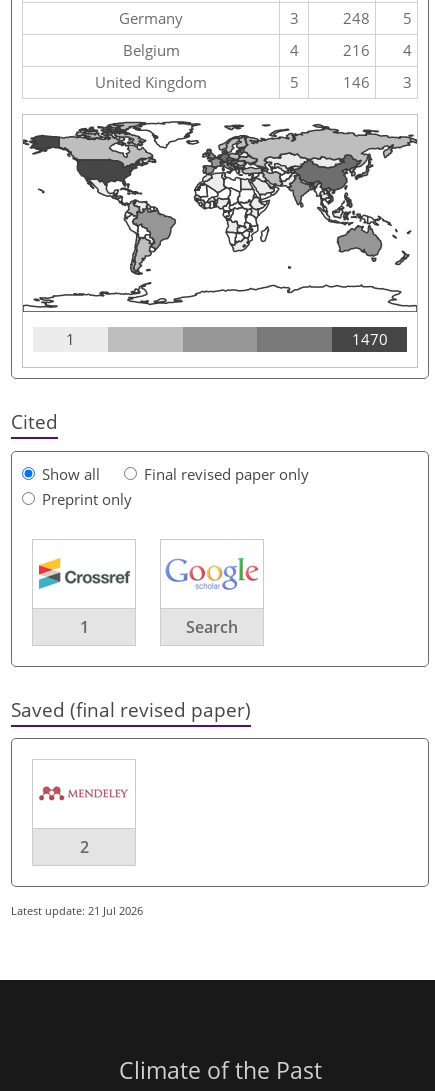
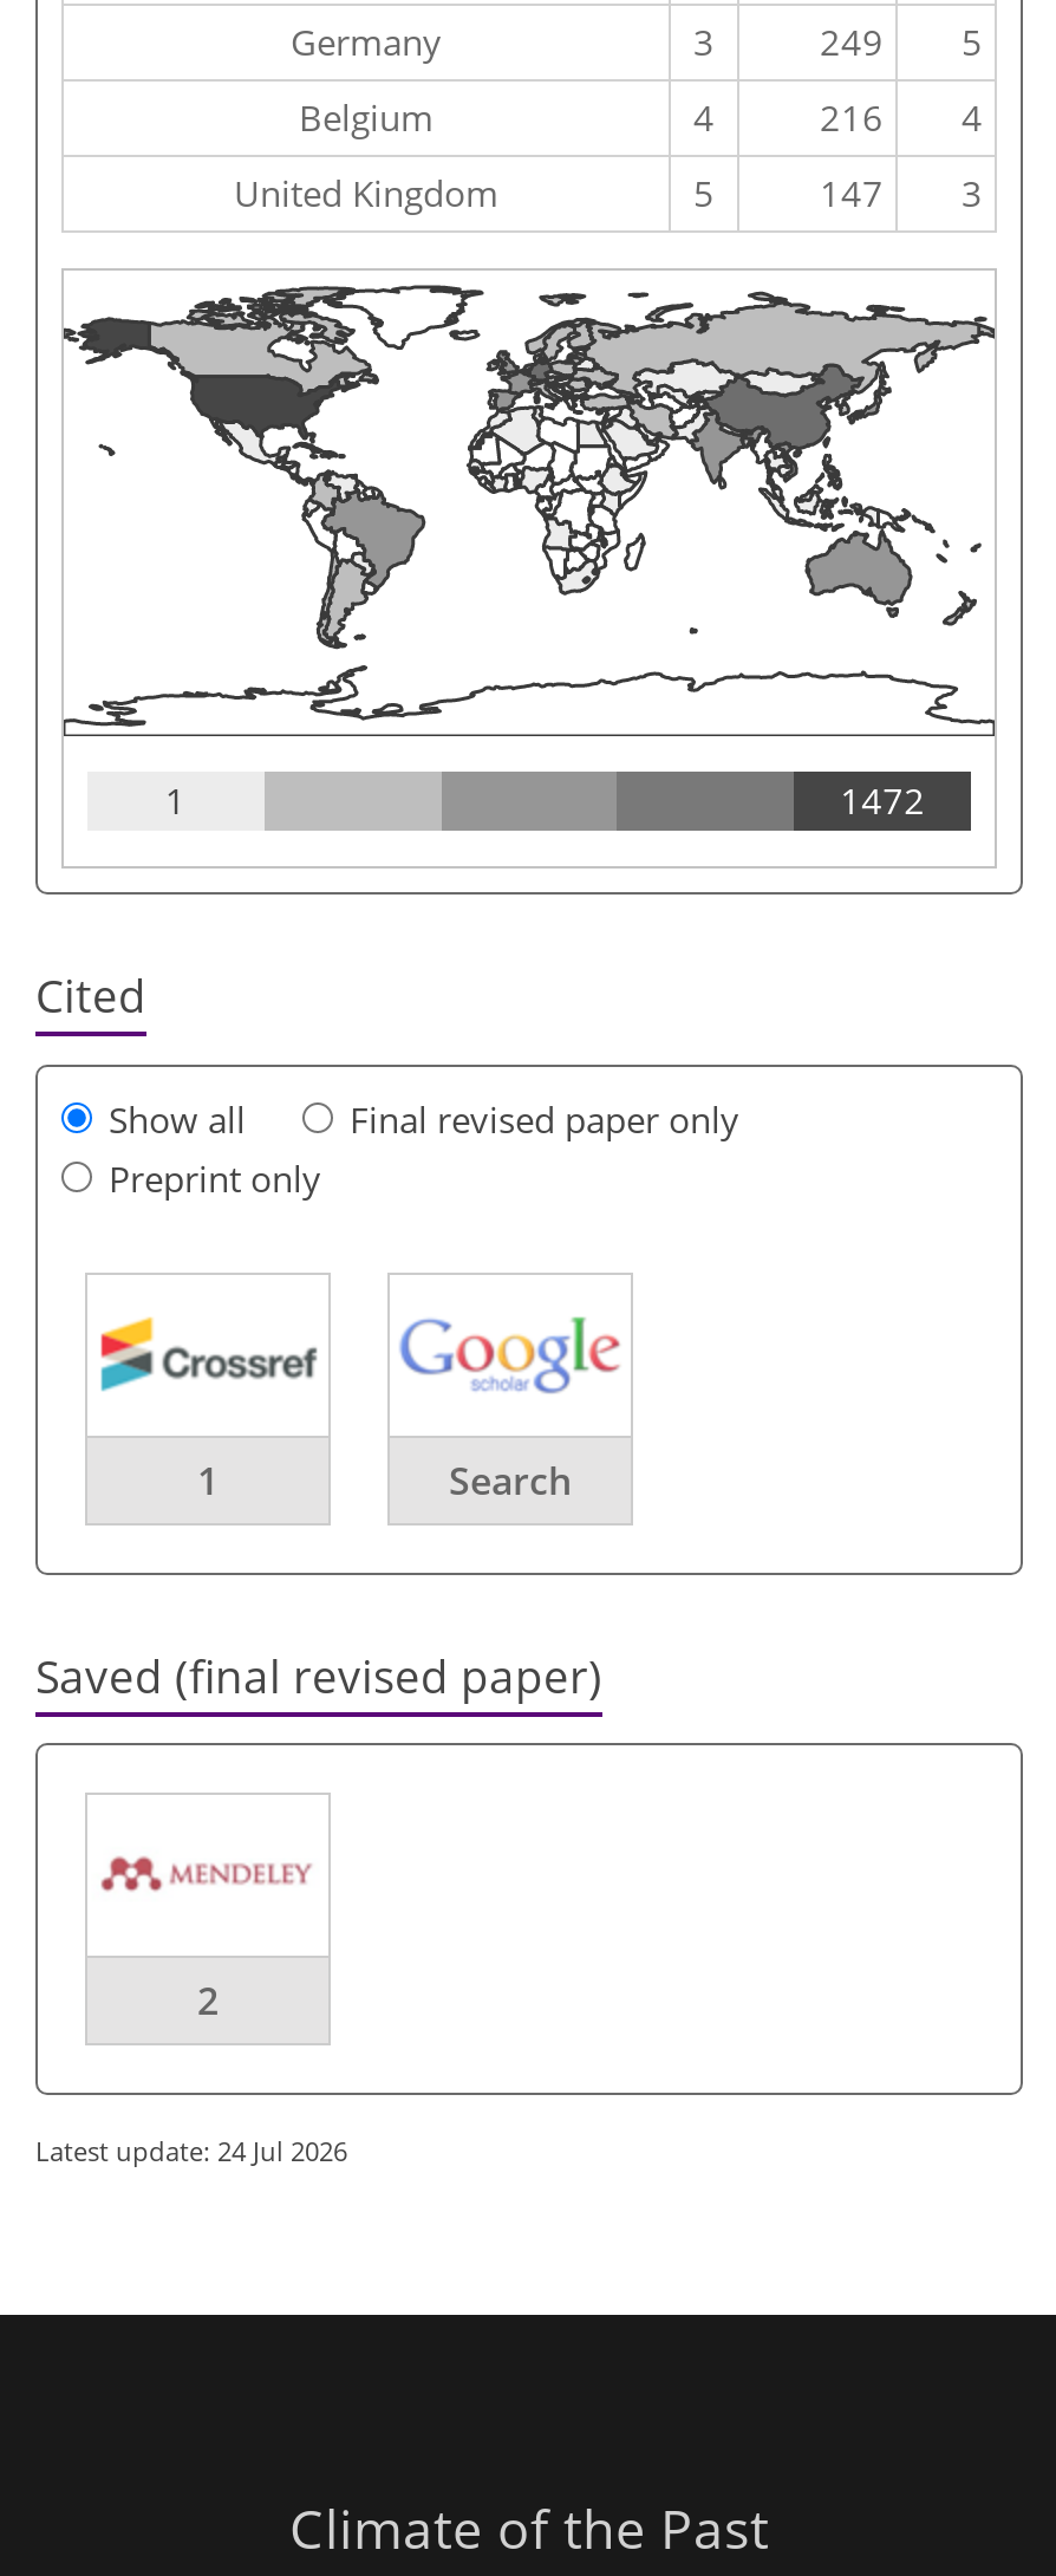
- 248 5
+ 249 5

- 146 3
+ 147 3

- 1470
+ 1472

- Latest update: 21 Jul 2026
+ Latest update: 24 Jul 2026
